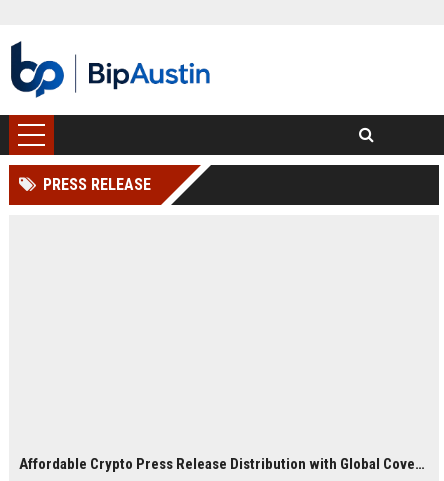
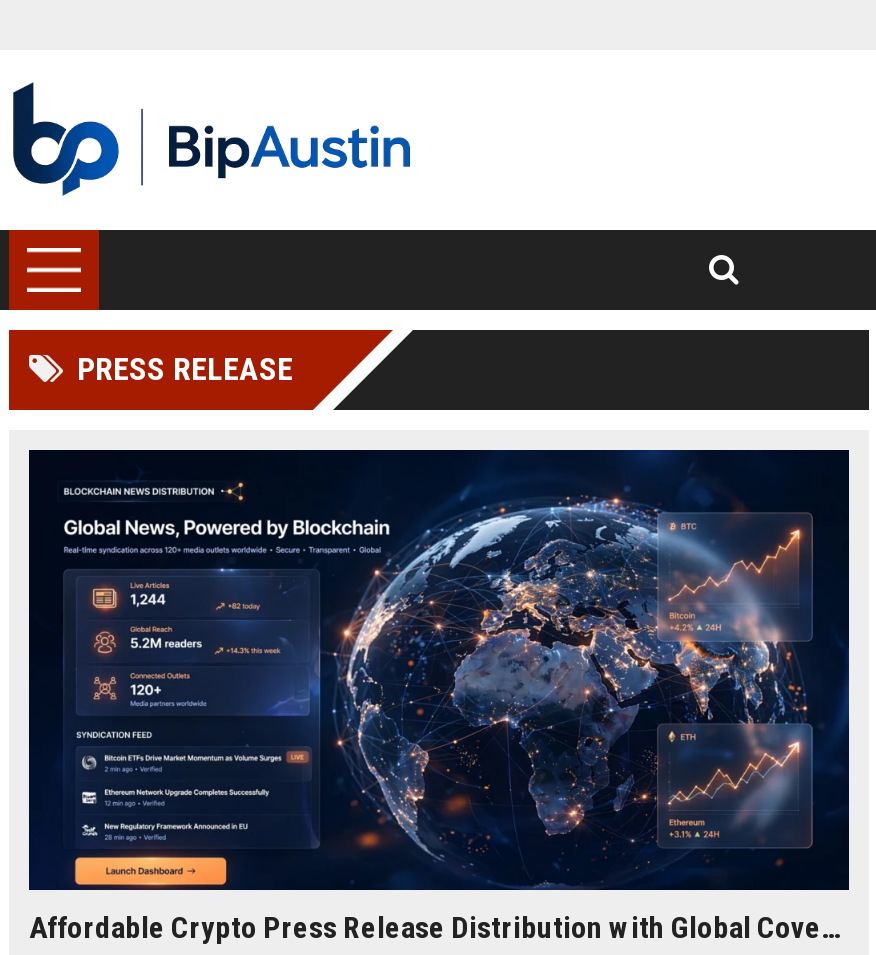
+ [image]
